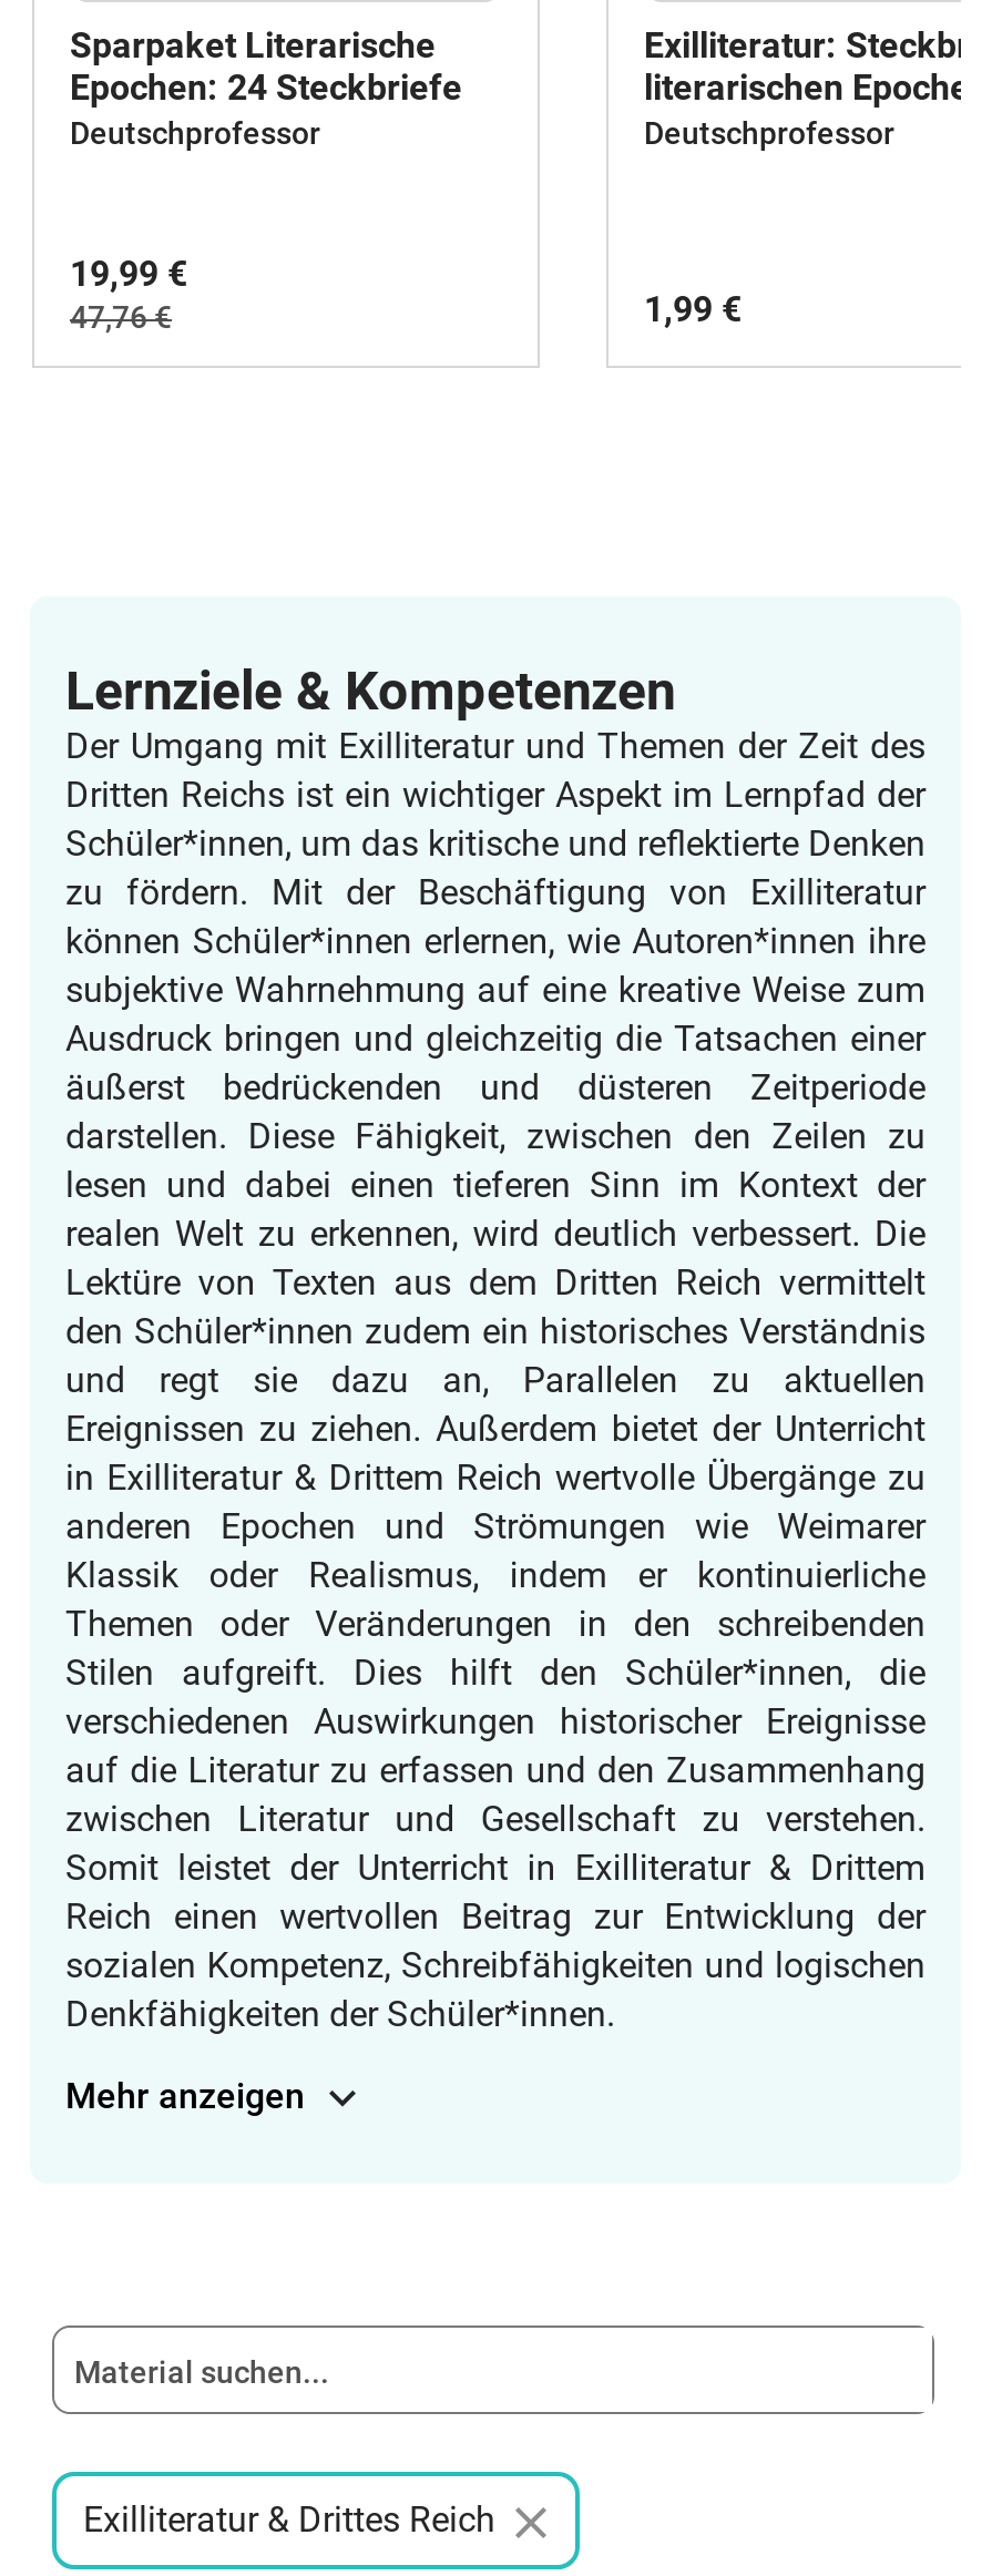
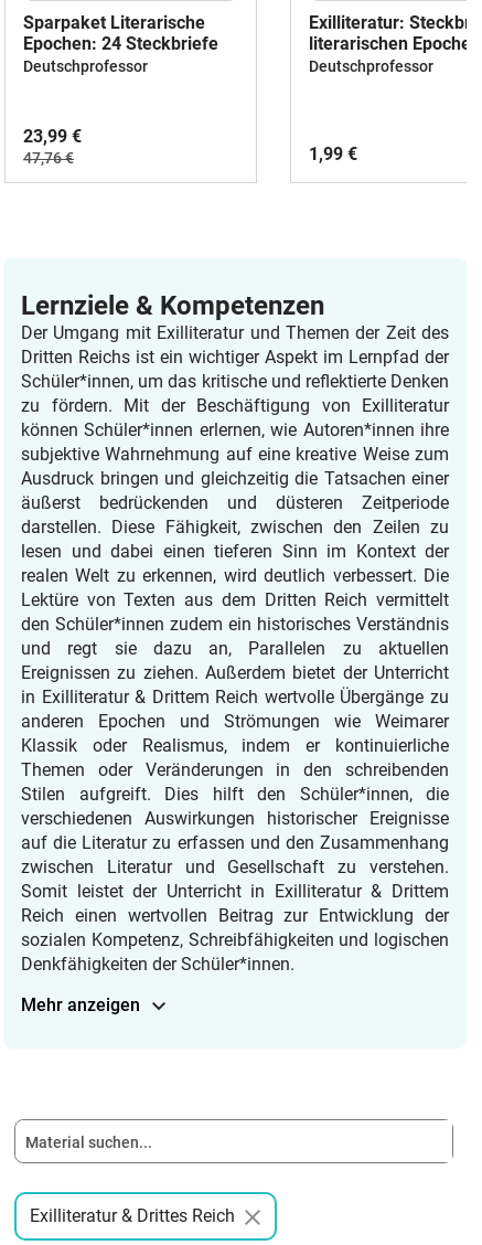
- 19,99 €
+ 23,99 €
